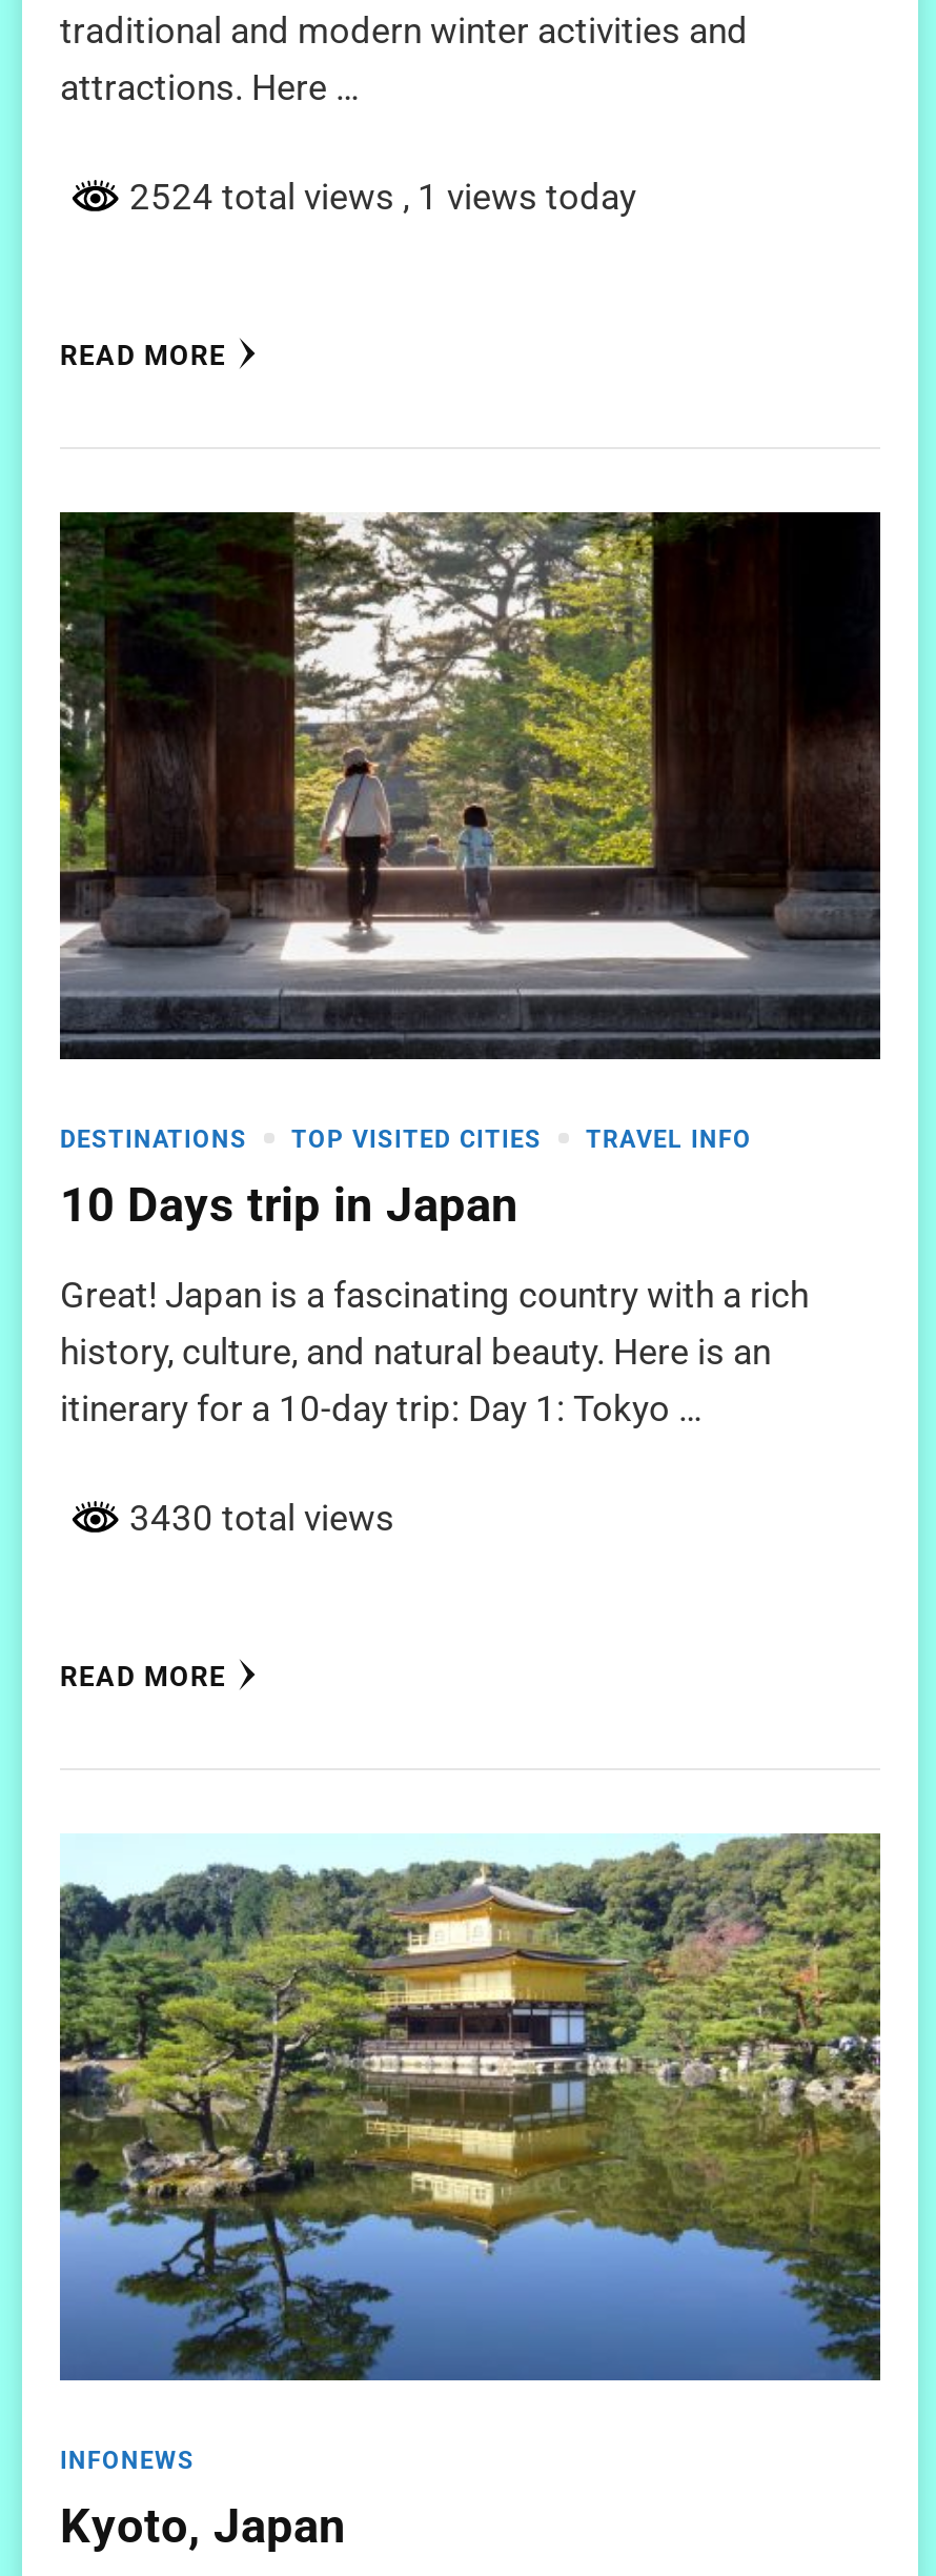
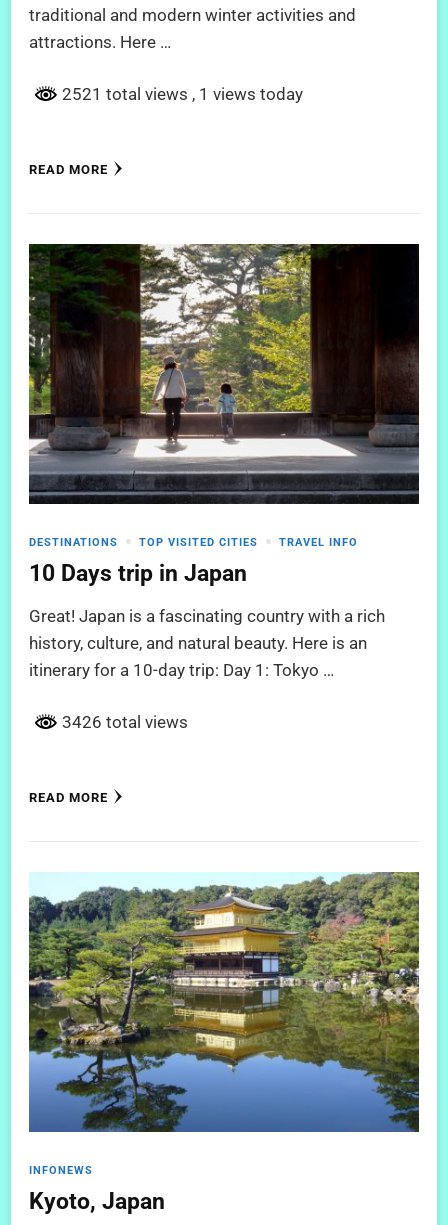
- 2524 total views, 1 views today
+ 2521 total views, 1 views today

- 3430 total views
+ 3426 total views
